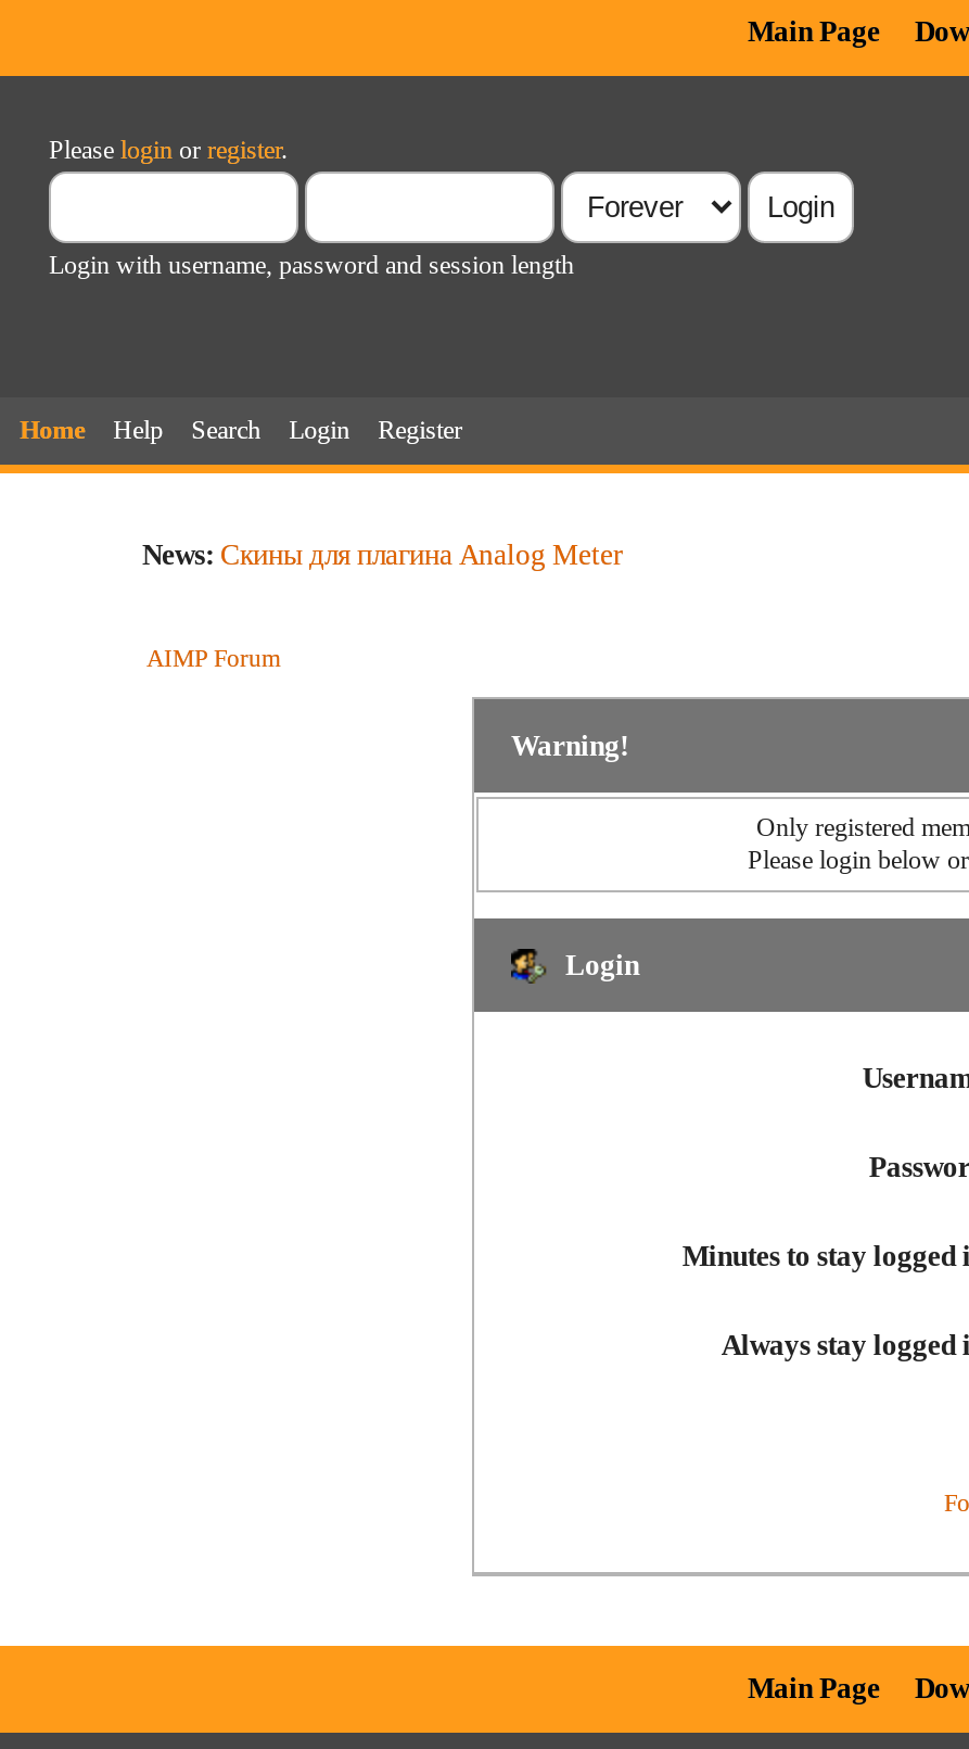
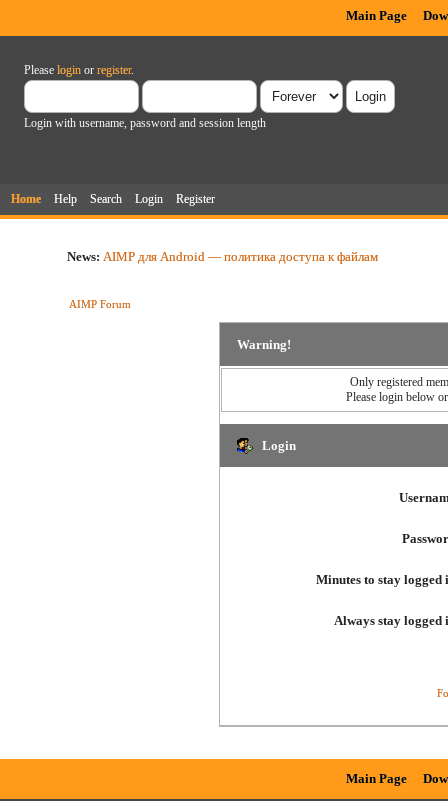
- News: Скины для плагина Analog Meter
+ News: AIMP для Android — политика доступа к файлам
